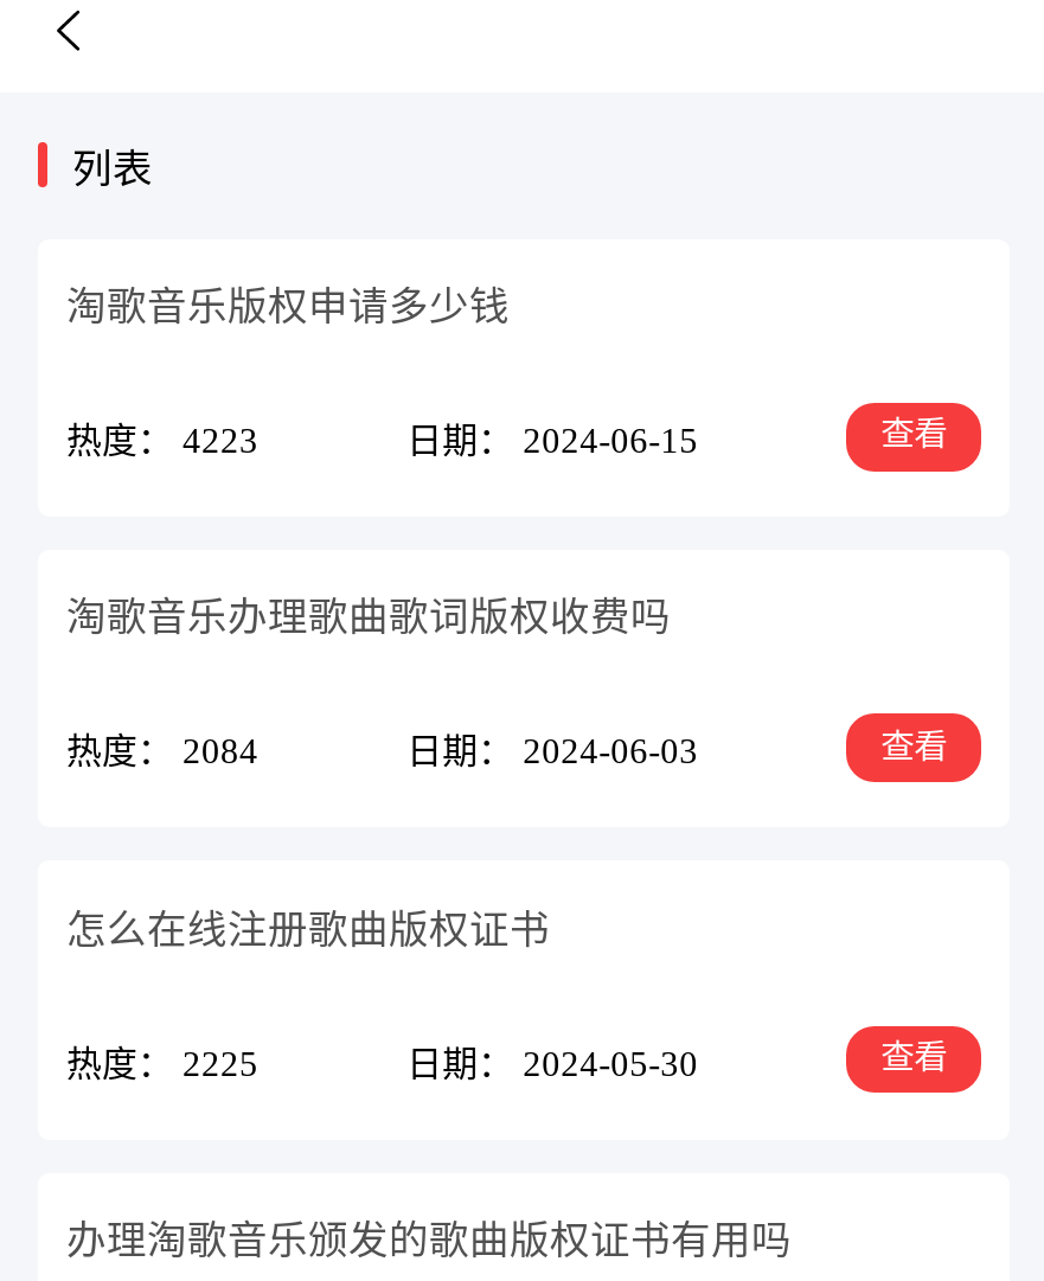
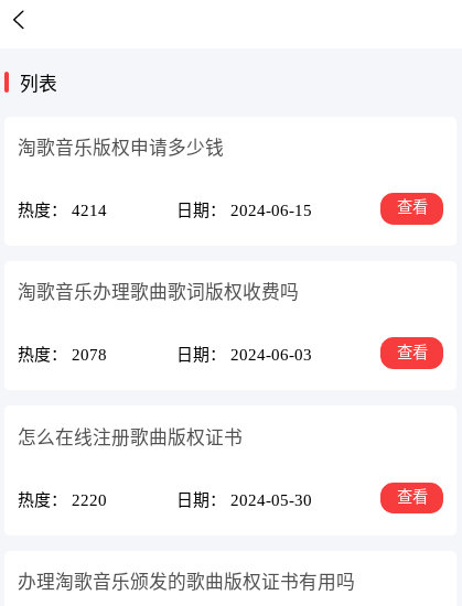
- 热度： 4223
+ 热度： 4214

- 热度： 2084
+ 热度： 2078

- 热度： 2225
+ 热度： 2220
